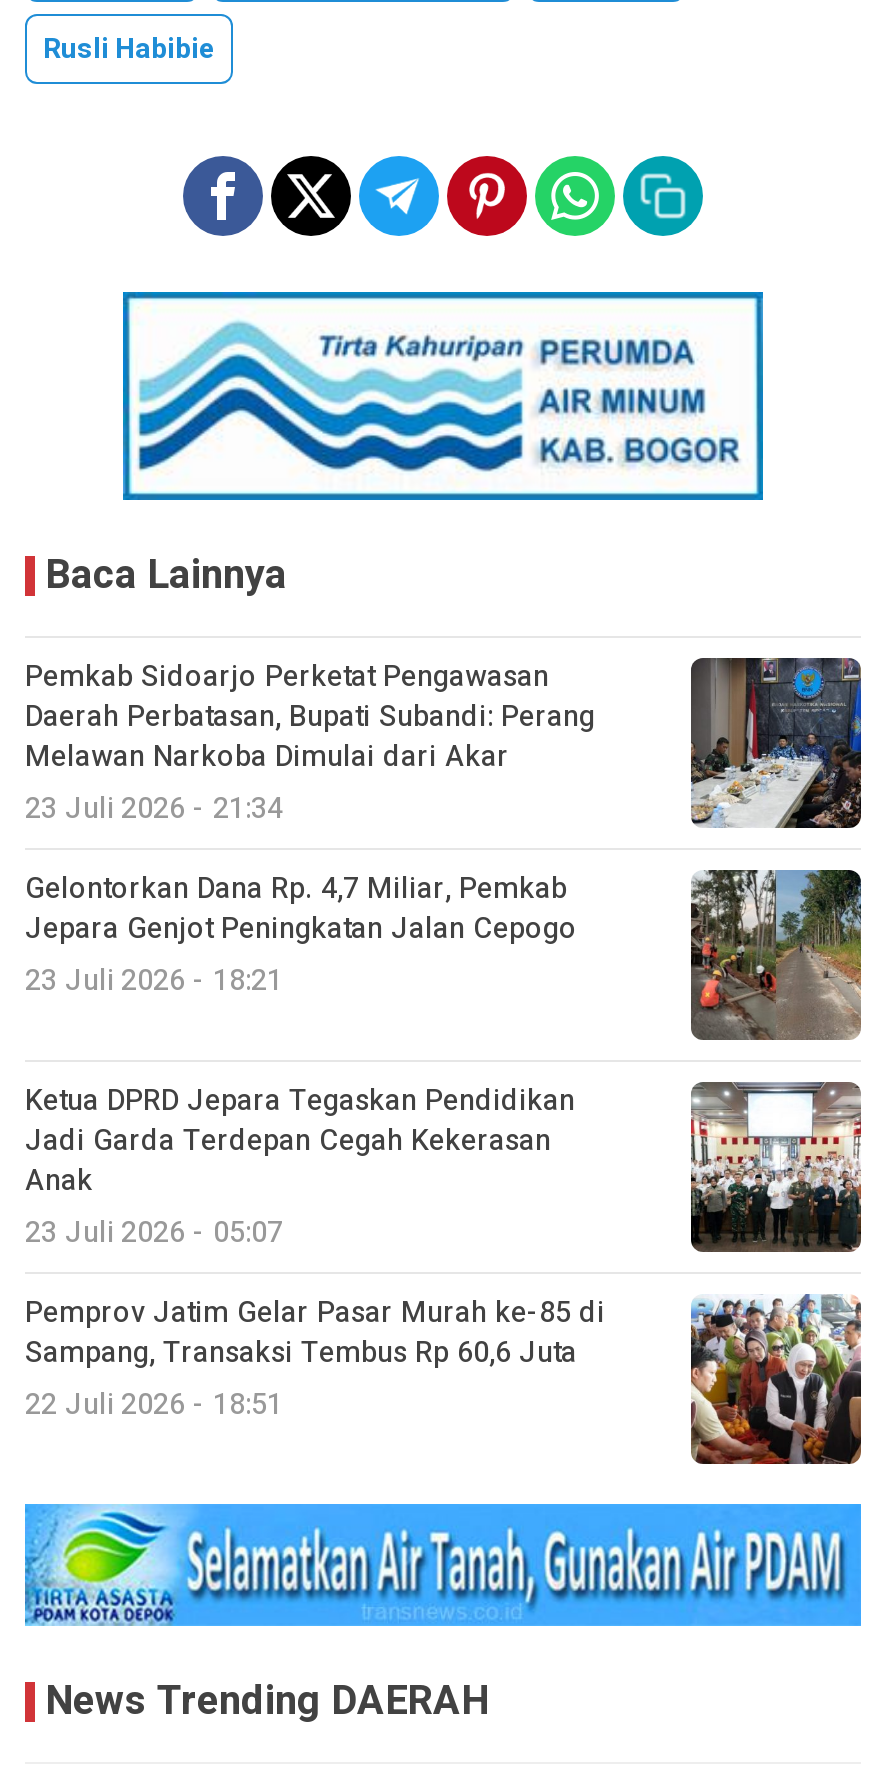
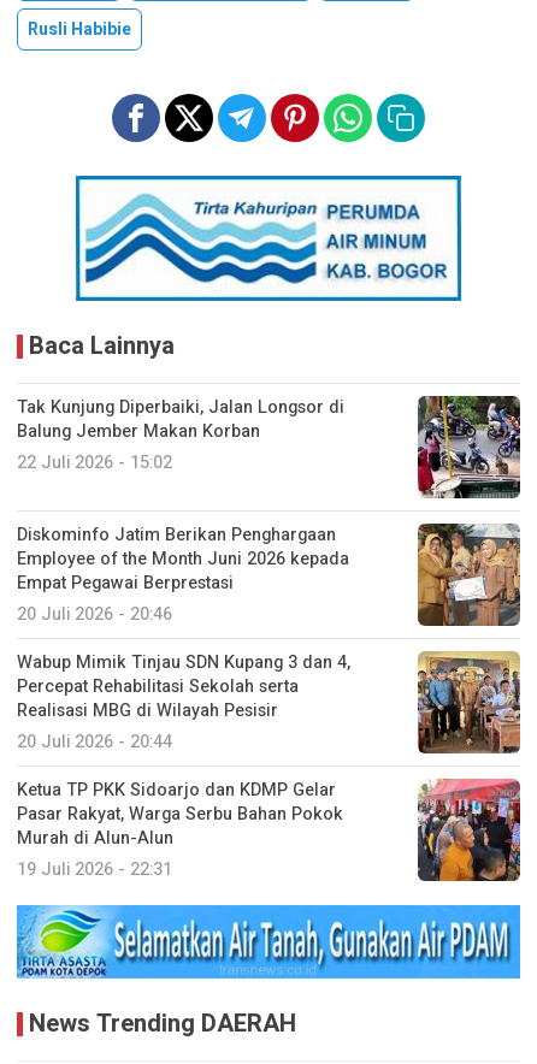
- Pemkab Sidoarjo Perketat Pengawasan
- Daerah Perbatasan, Bupati Subandi: Perang
- Melawan Narkoba Dimulai dari Akar
- 23 Juli 2026 - 21:34
+ Tak Kunjung Diperbaiki, Jalan Longsor di
+ Balung Jember Makan Korban
+ 22 Juli 2026 - 15:02

- [image]
+ [image]

- Gelontorkan Dana Rp. 4,7 Miliar, Pemkab
- Jepara Genjot Peningkatan Jalan Cepogo
- 23 Juli 2026 - 18:21
+ Diskominfo Jatim Berikan Penghargaan
+ Employee of the Month Juni 2026 kepada
+ Empat Pegawai Berprestasi
+ 20 Juli 2026 - 20:46

- [image]
+ [image]

- Ketua DPRD Jepara Tegaskan Pendidikan
- Jadi Garda Terdepan Cegah Kekerasan
- Anak
- 23 Juli 2026 - 05:07
+ Wabup Mimik Tinjau SDN Kupang 3 dan 4,
+ Percepat Rehabilitasi Sekolah serta
+ Realisasi MBG di Wilayah Pesisir
+ 20 Juli 2026 - 20:44

- [image]
+ [image]

- Pemprov Jatim Gelar Pasar Murah ke-85 di
- Sampang, Transaksi Tembus Rp 60,6 Juta
- 22 Juli 2026 - 18:51
+ Ketua TP PKK Sidoarjo dan KDMP Gelar
+ Pasar Rakyat, Warga Serbu Bahan Pokok
+ Murah di Alun-Alun
+ 19 Juli 2026 - 22:31

- [image]
+ [image]
